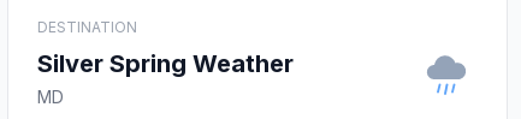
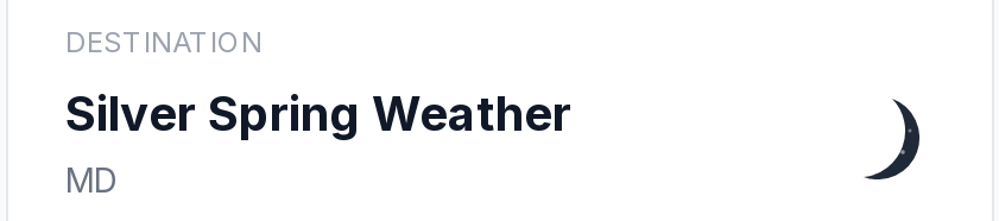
- [image]
+ [image]
